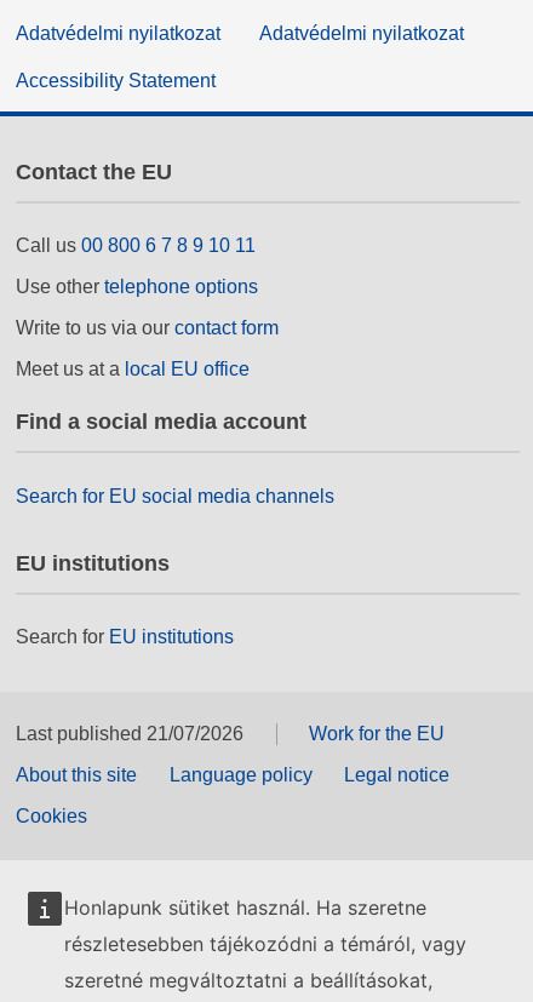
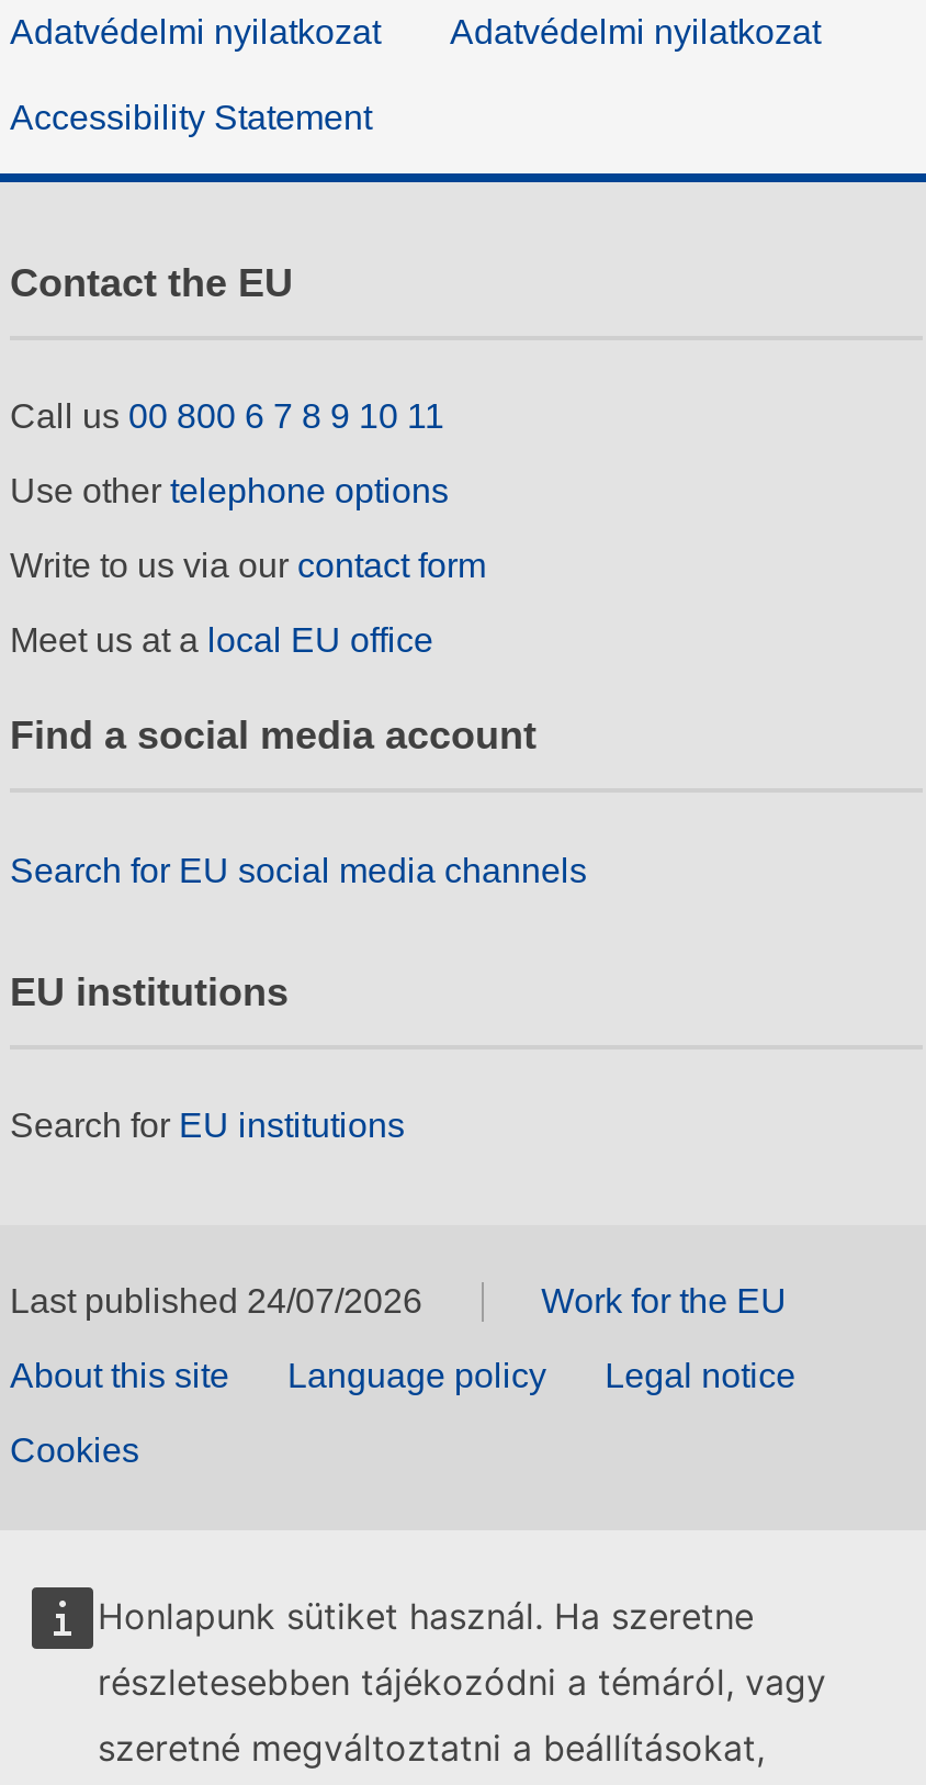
- Last published 21/07/2026
+ Last published 24/07/2026
